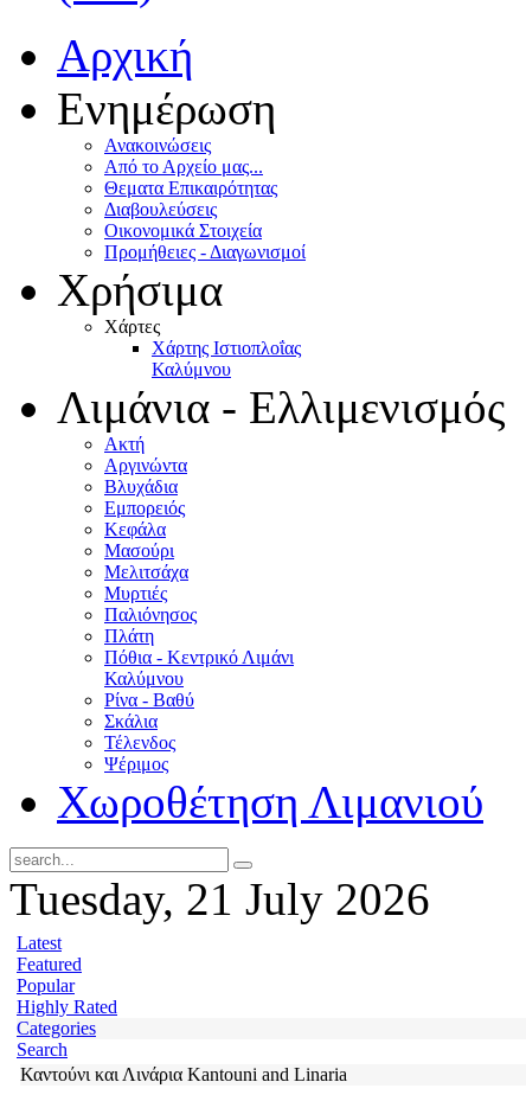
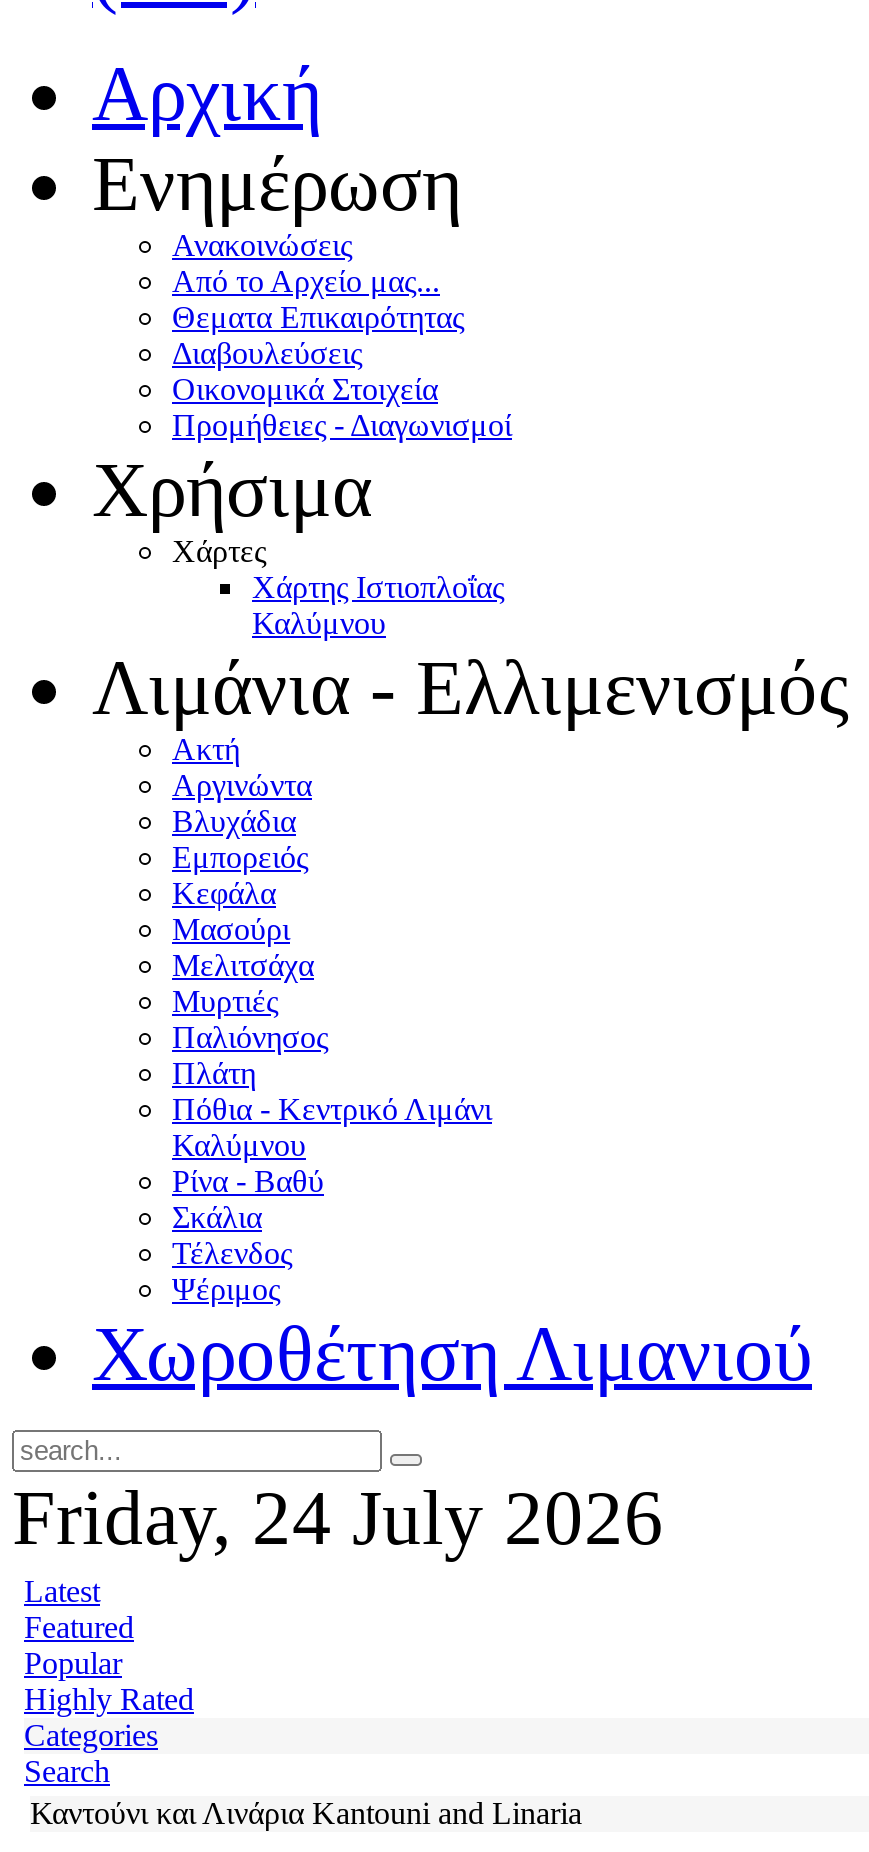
- Tuesday, 21 July 2026
+ Friday, 24 July 2026
